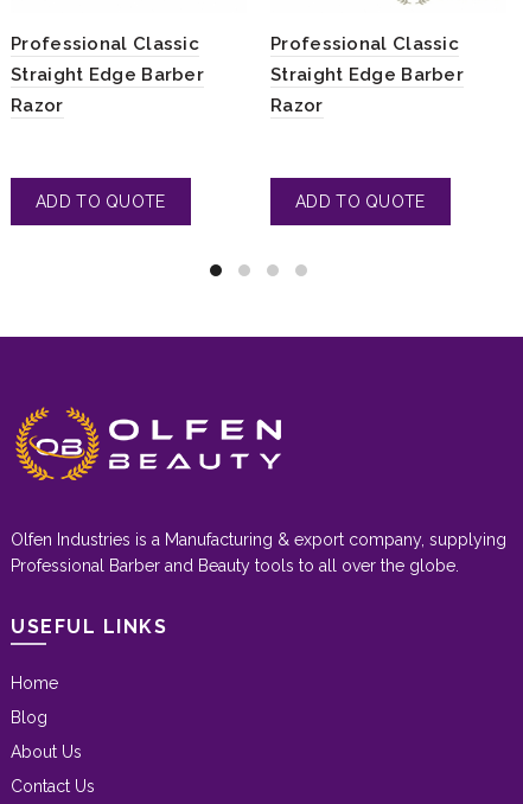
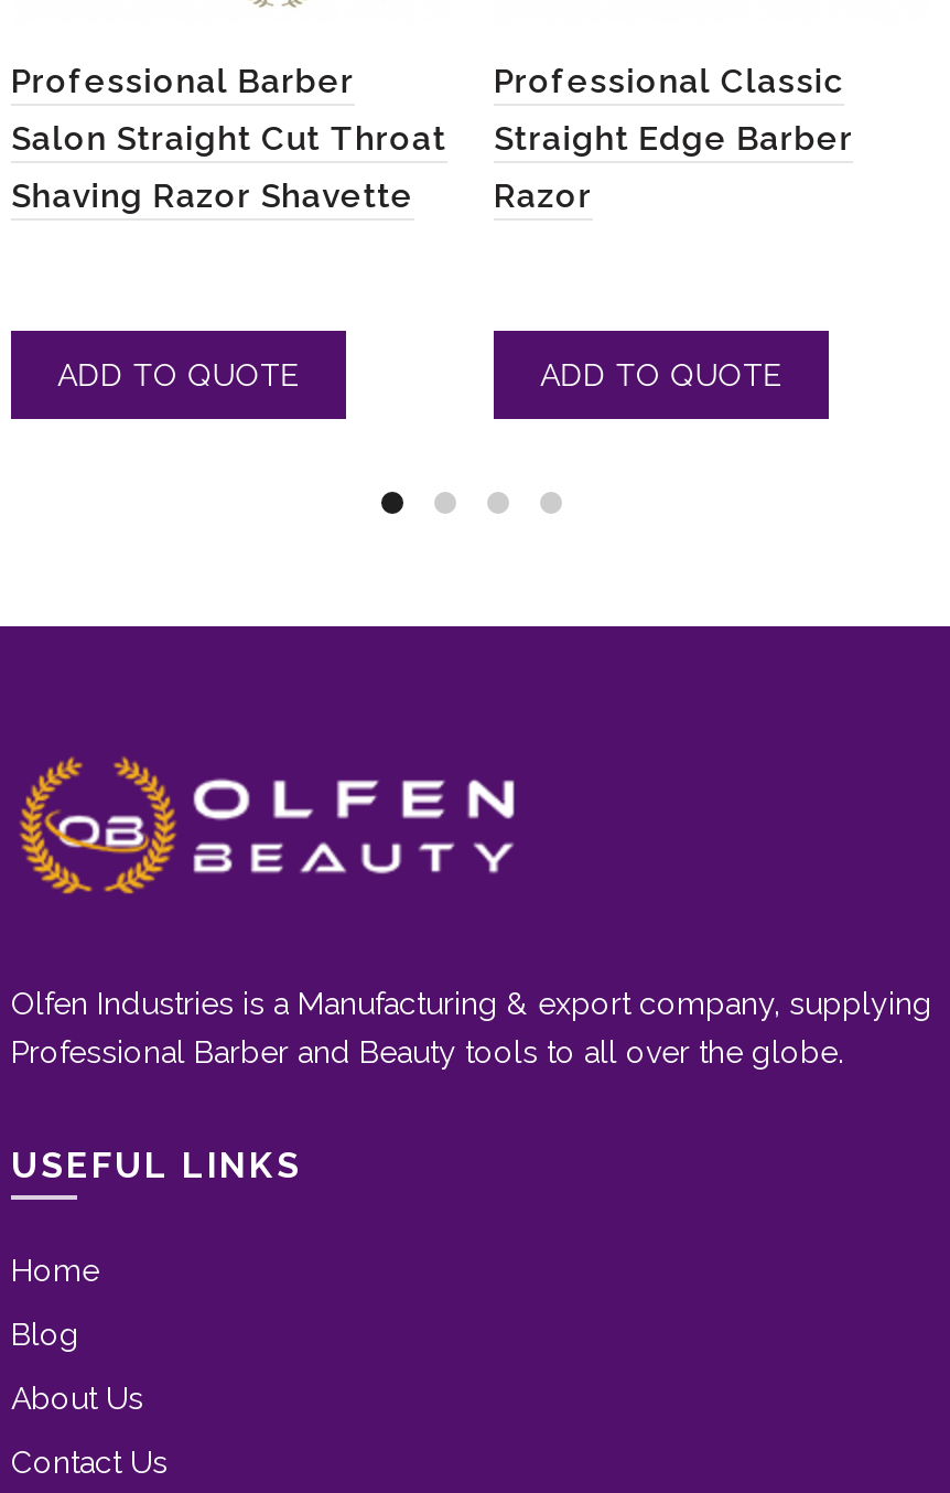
- Professional Classic
- Straight Edge Barber
- Razor
+ Professional Barber
+ Salon Straight Cut Throat
+ Shaving Razor Shavette
